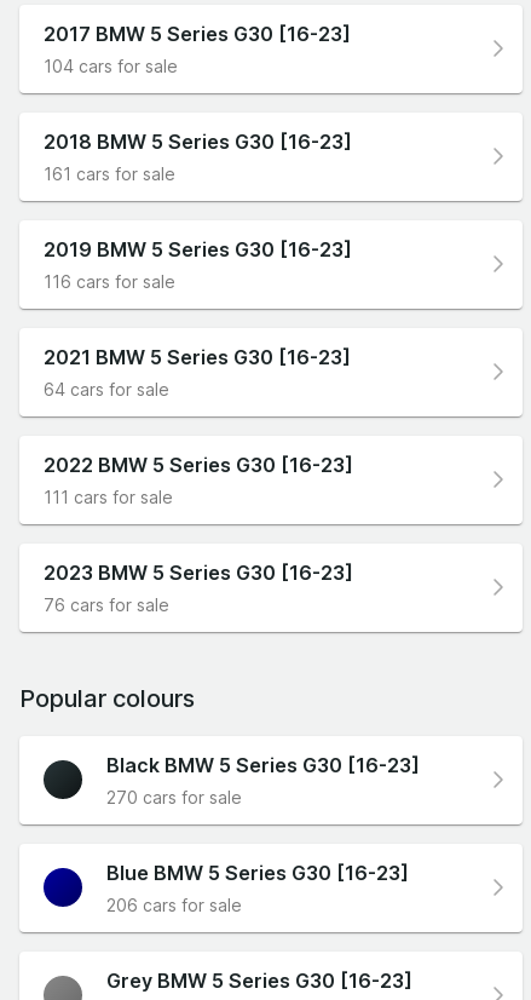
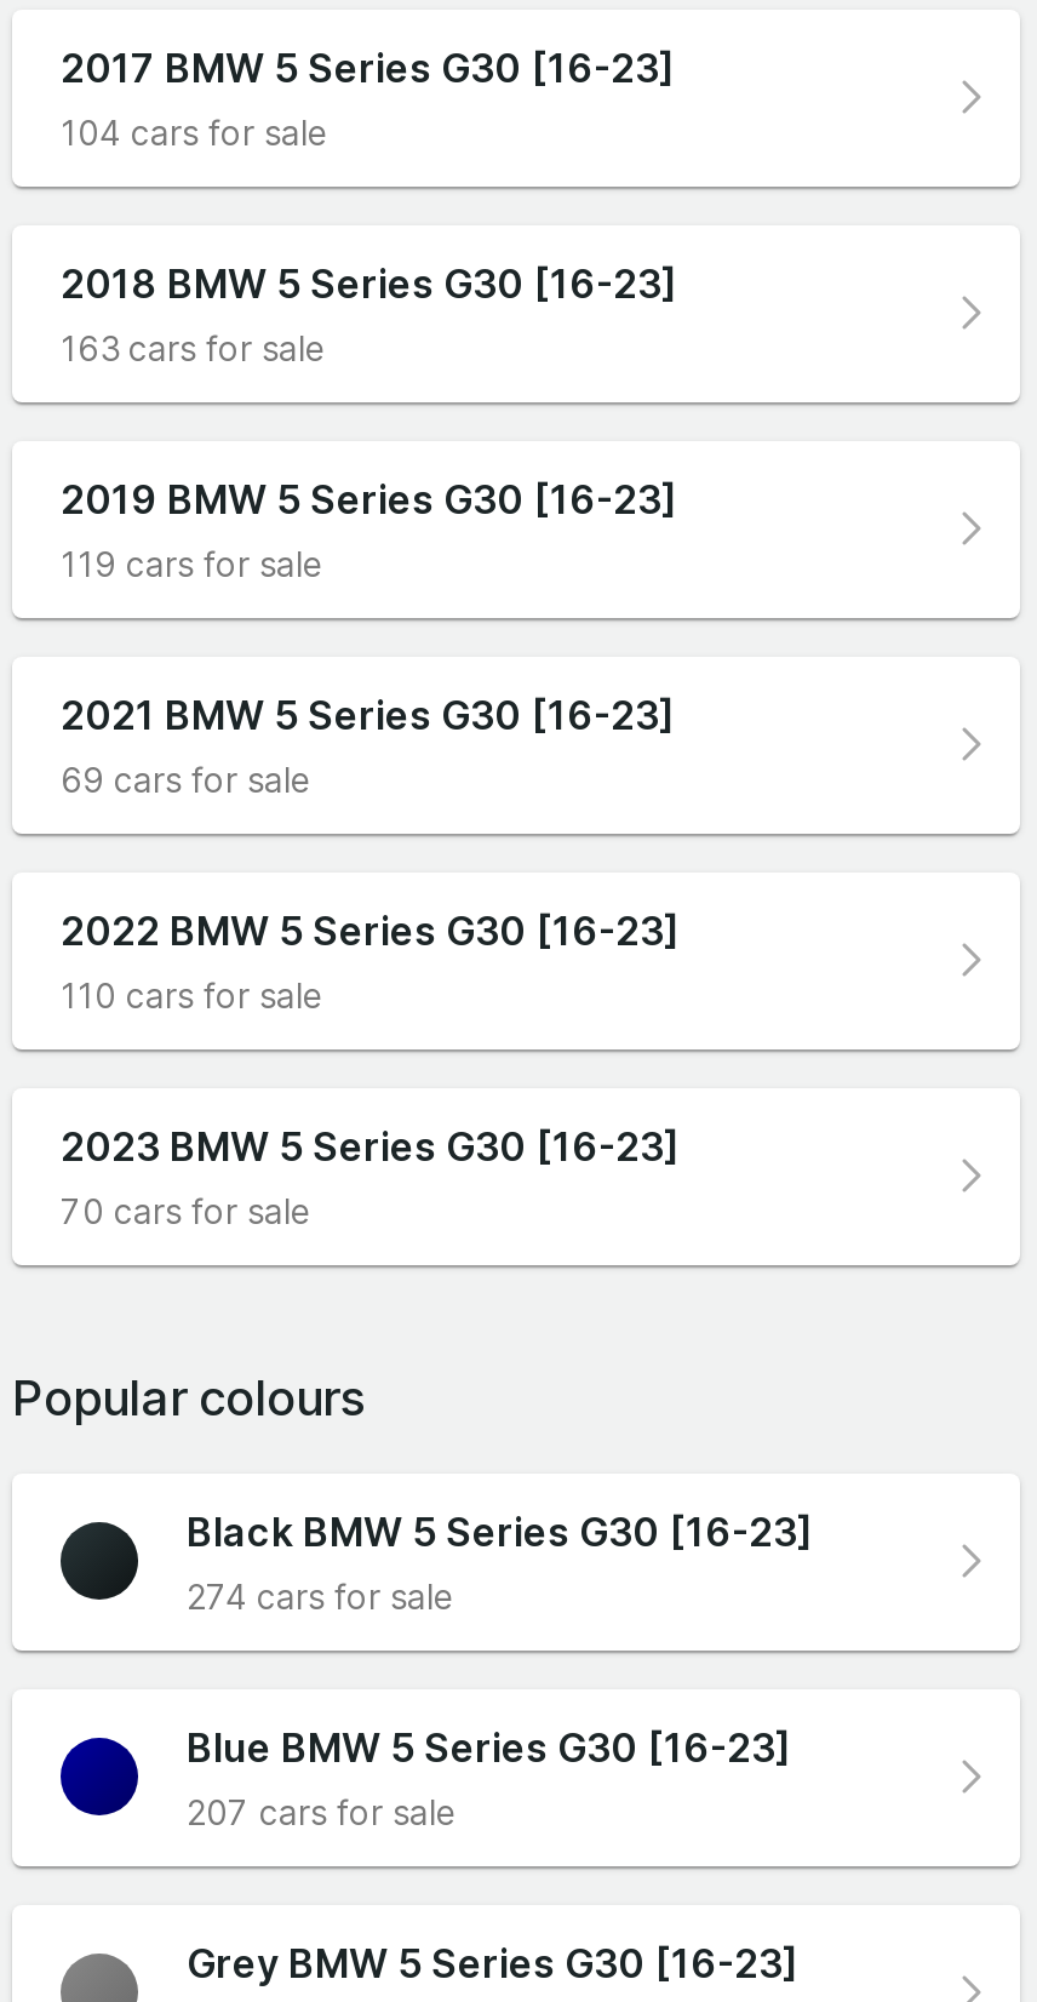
- 161 cars for sale
+ 163 cars for sale

- 116 cars for sale
+ 119 cars for sale

- 64 cars for sale
+ 69 cars for sale

- 111 cars for sale
+ 110 cars for sale

- 76 cars for sale
+ 70 cars for sale

- 270 cars for sale
+ 274 cars for sale

- 206 cars for sale
+ 207 cars for sale
